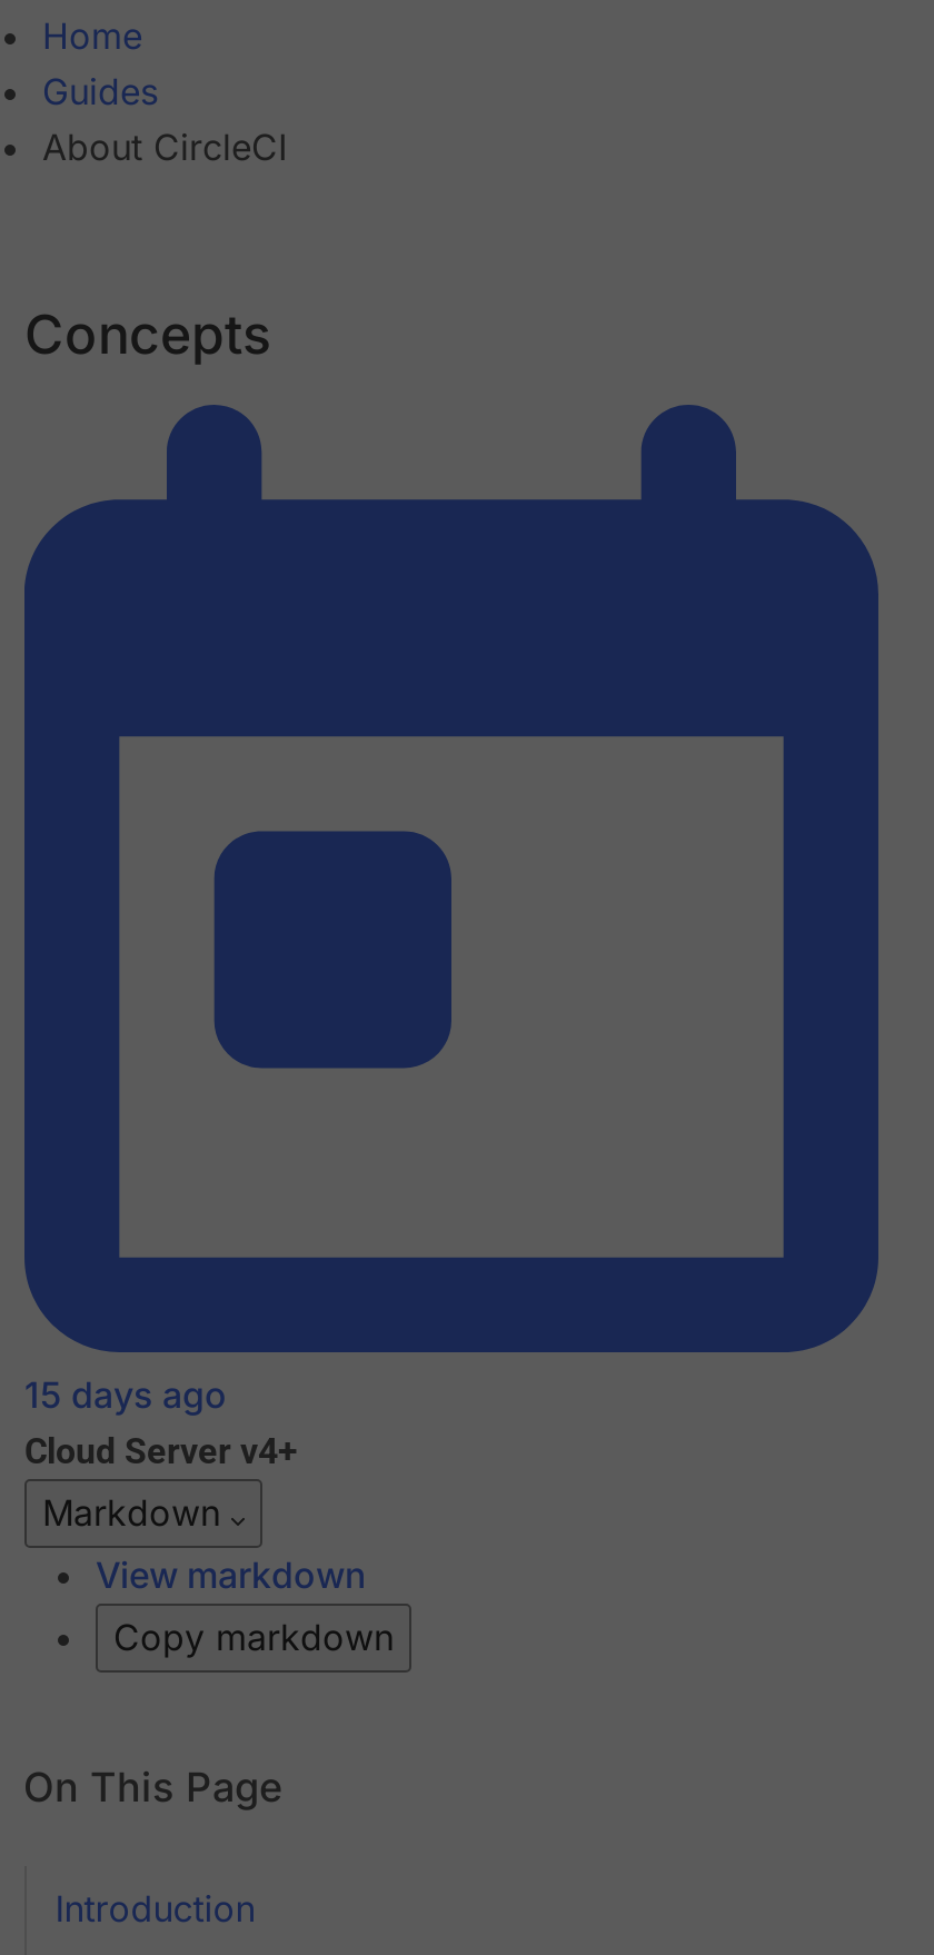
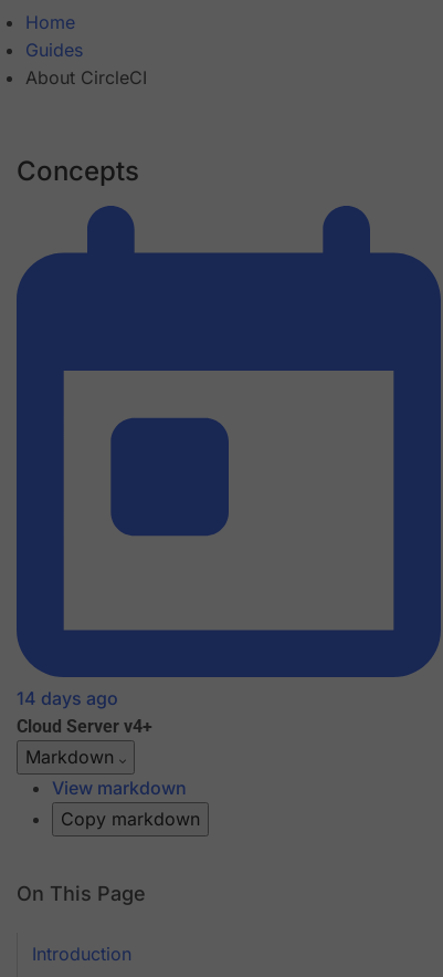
- 15 days ago
+ 14 days ago
